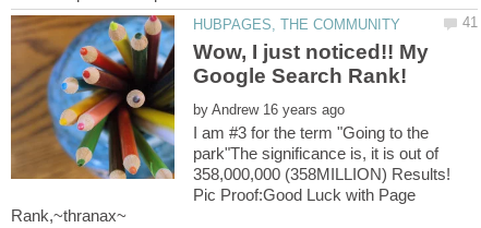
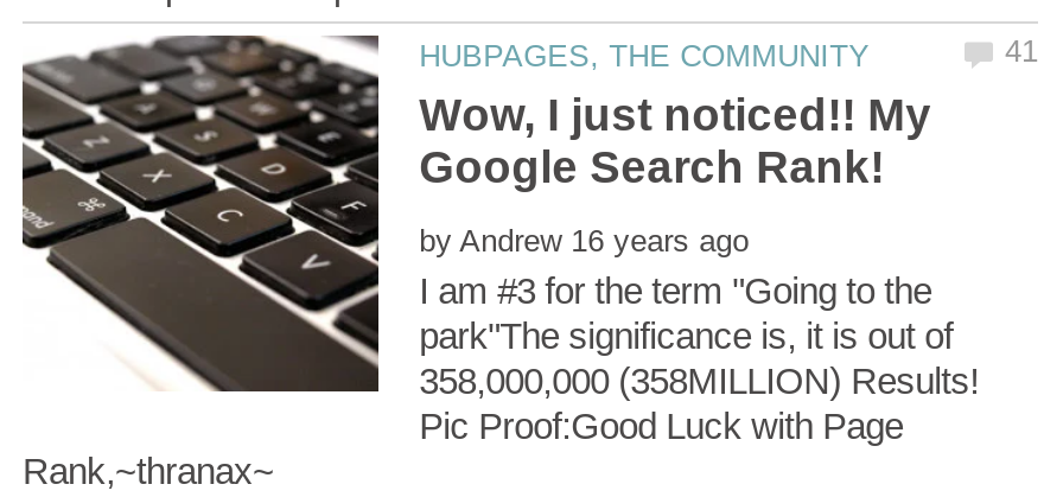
- [image]
+ [image]
